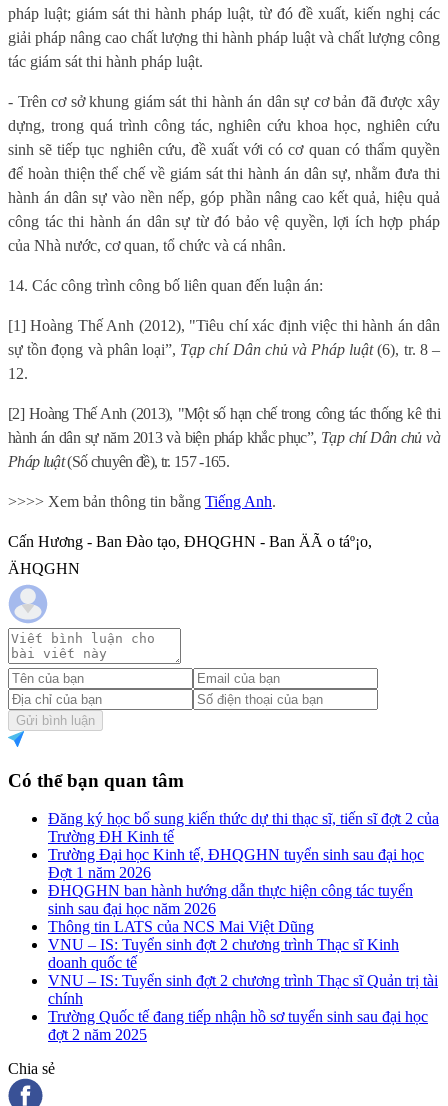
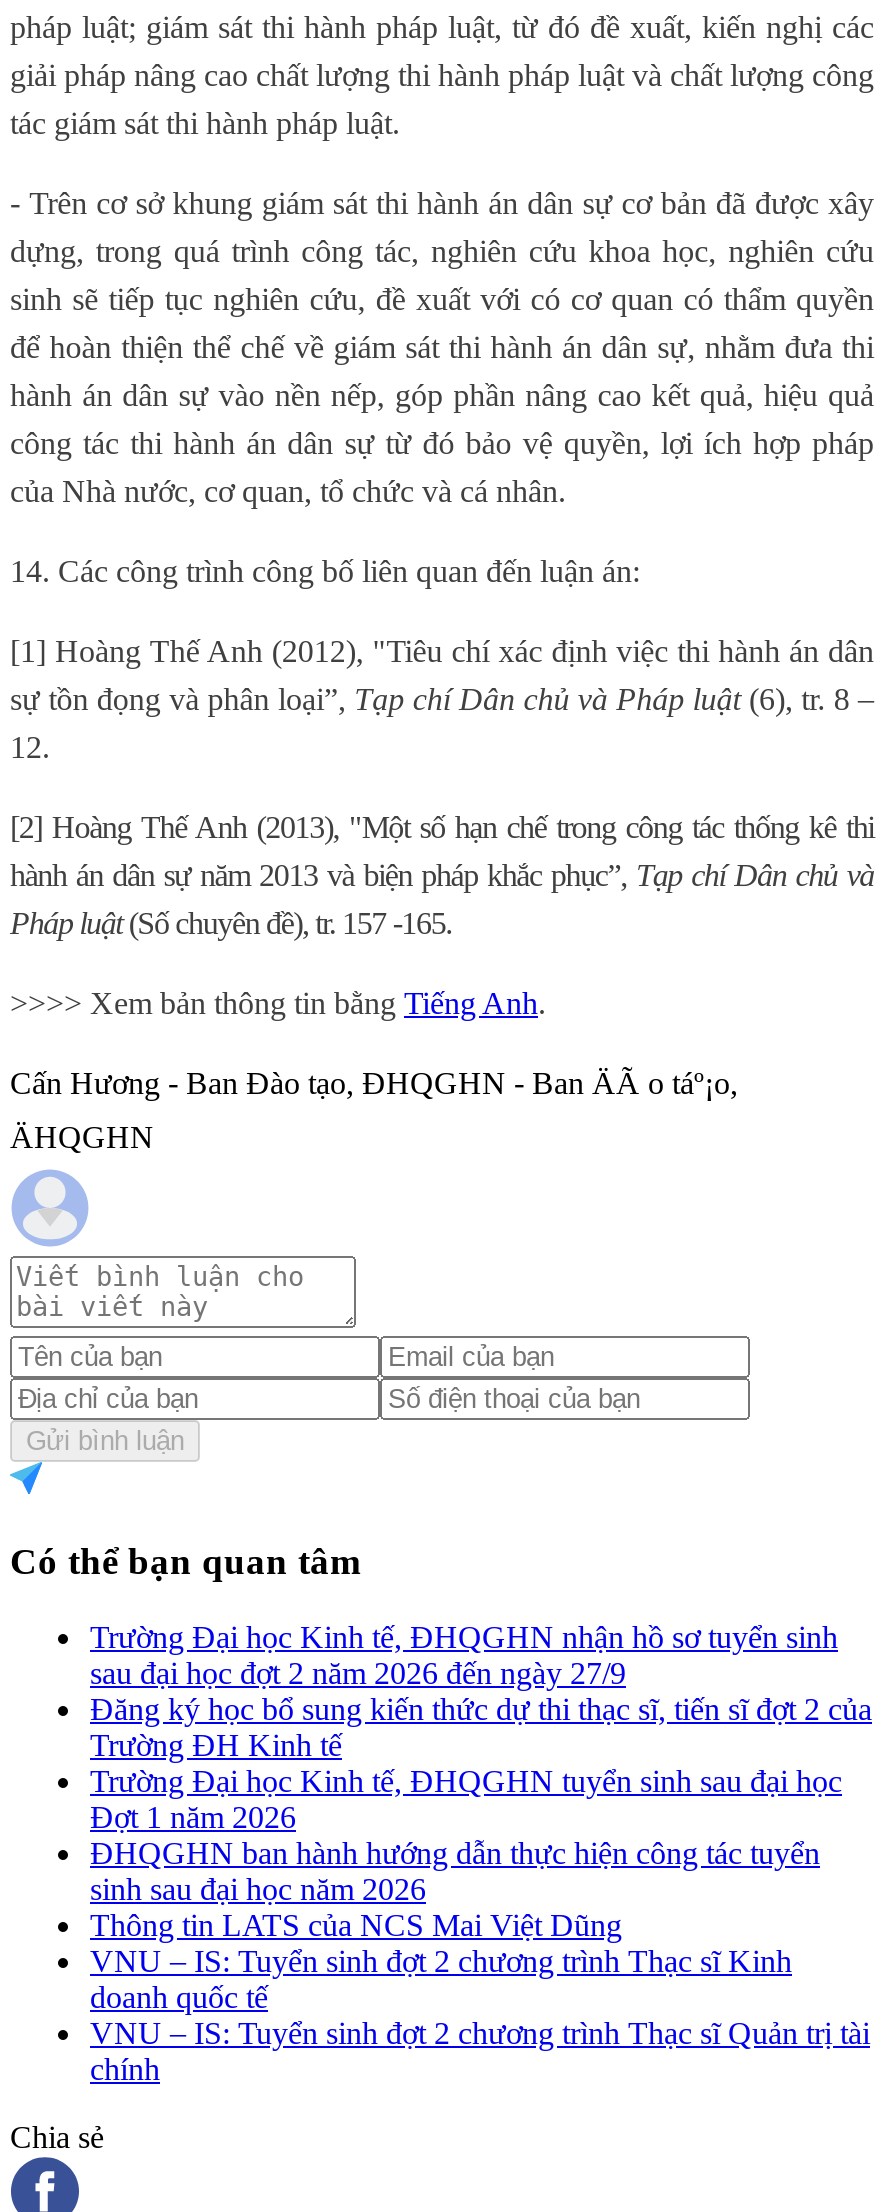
+ Trường Đại học Kinh tế, ĐHQGHN nhận hồ sơ tuyển sinh
+ sau đại học đợt 2 năm 2026 đến ngày 27/9

moved down: Đăng ký học bổ sung kiến thức dự thi thạc sĩ, tiến sĩ đợt 2 của | Trường ĐH Kinh tế | Trường Đại học Kinh tế, ĐHQGHN tuyển sinh sau đại học | ... | VNU – IS: Tuyển sinh đợt 2 chương trình Thạc sĩ Quản trị tài | chính

- Trường Quốc tế đang tiếp nhận hồ sơ tuyển sinh sau đại học
- đợt 2 năm 2025
